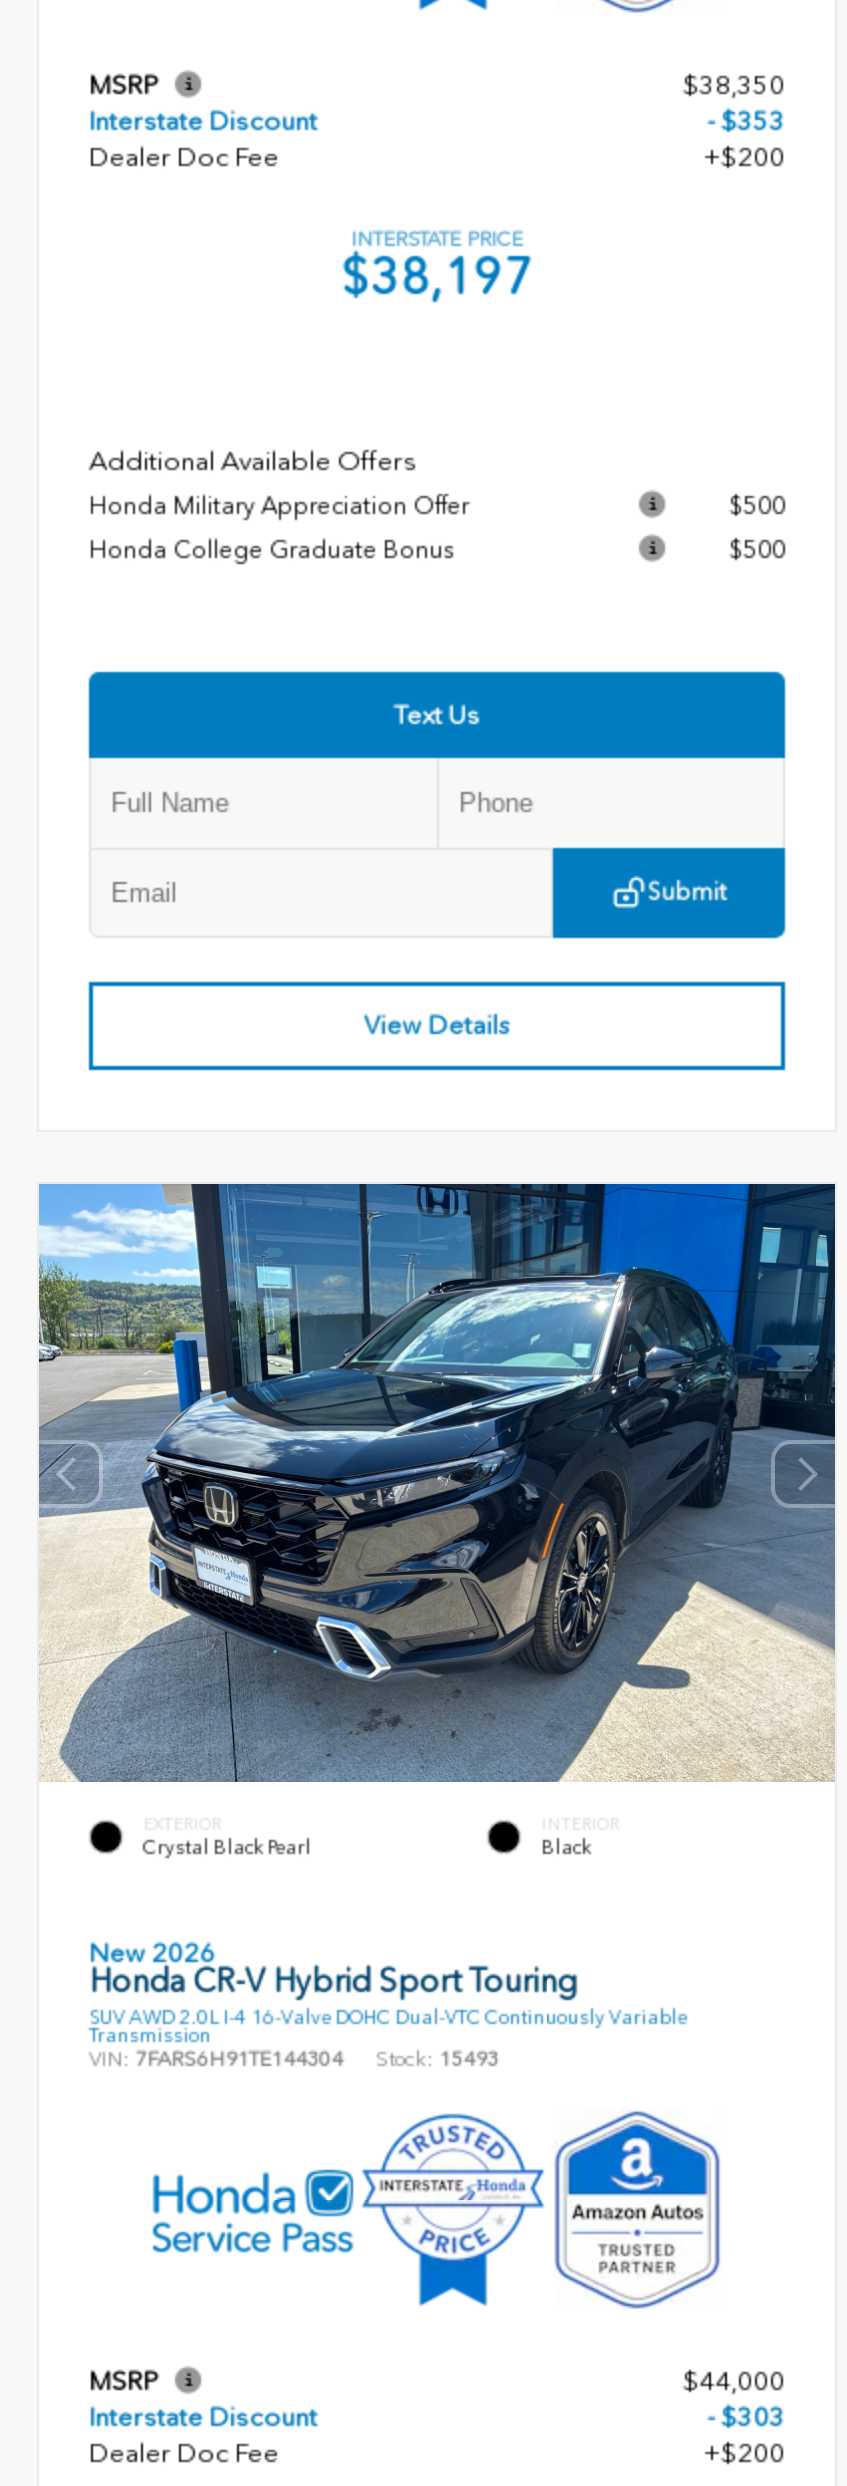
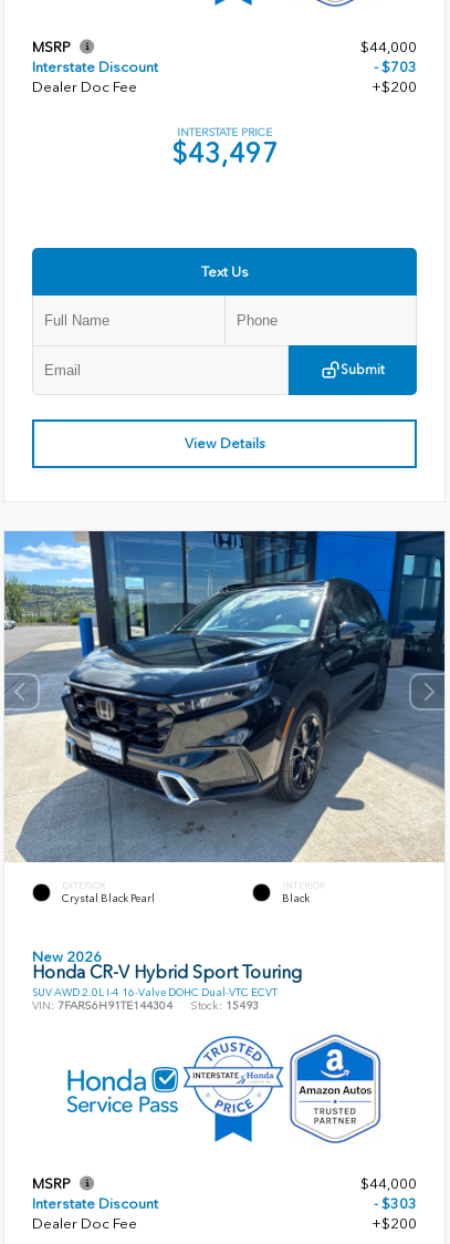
- $38,350
+ $44,000

- - $353
+ - $703

- $38,197
- Additional Available Offers
- Honda Military Appreciation Offer
- $500
- Honda College Graduate Bonus
- $500
+ $43,497

- SUV AWD 2.0L I-4 16-Valve DOHC Dual-VTC Continuously Variable
- Transmission
+ SUV AWD 2.0L I-4 16-Valve DOHC Dual-VTC ECVT
